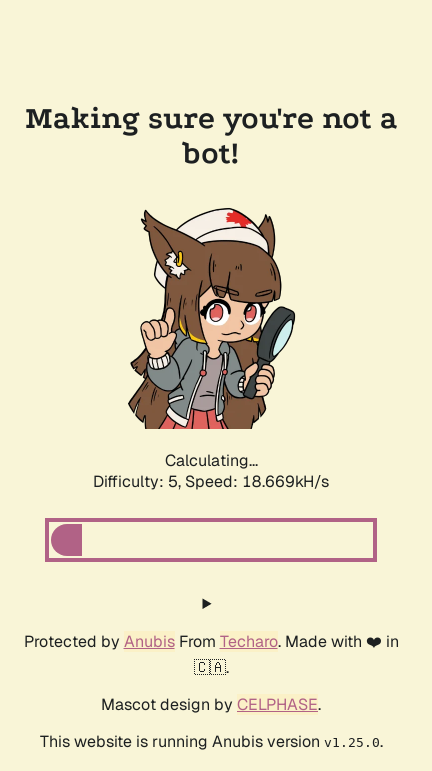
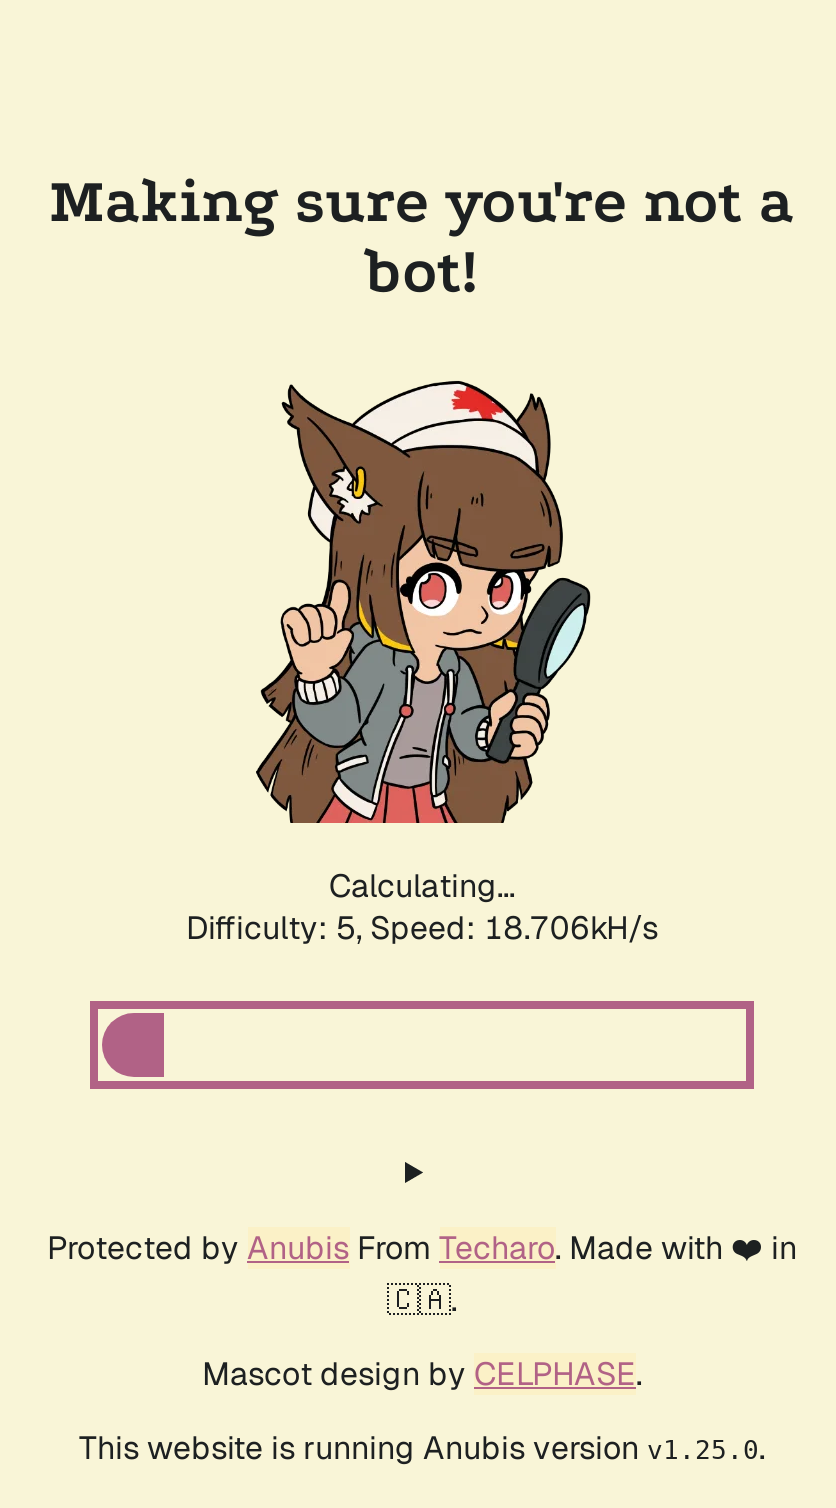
- Difficulty: 5, Speed: 18.669kH/s
+ Difficulty: 5, Speed: 18.706kH/s
